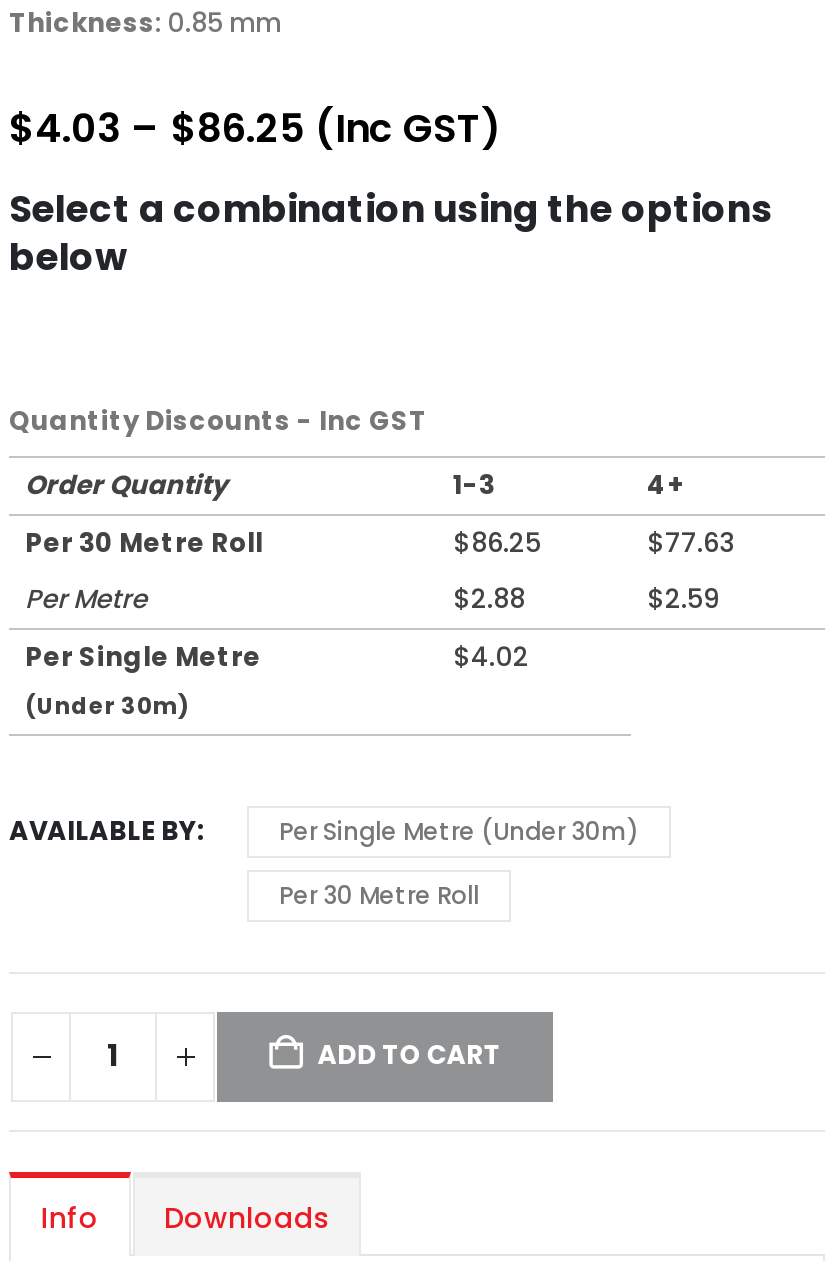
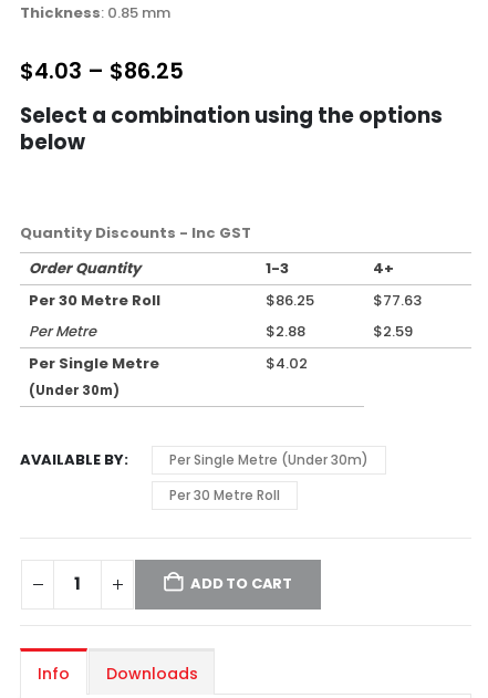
- $4.03 – $86.25 (Inc GST)
+ $4.03 – $86.25
